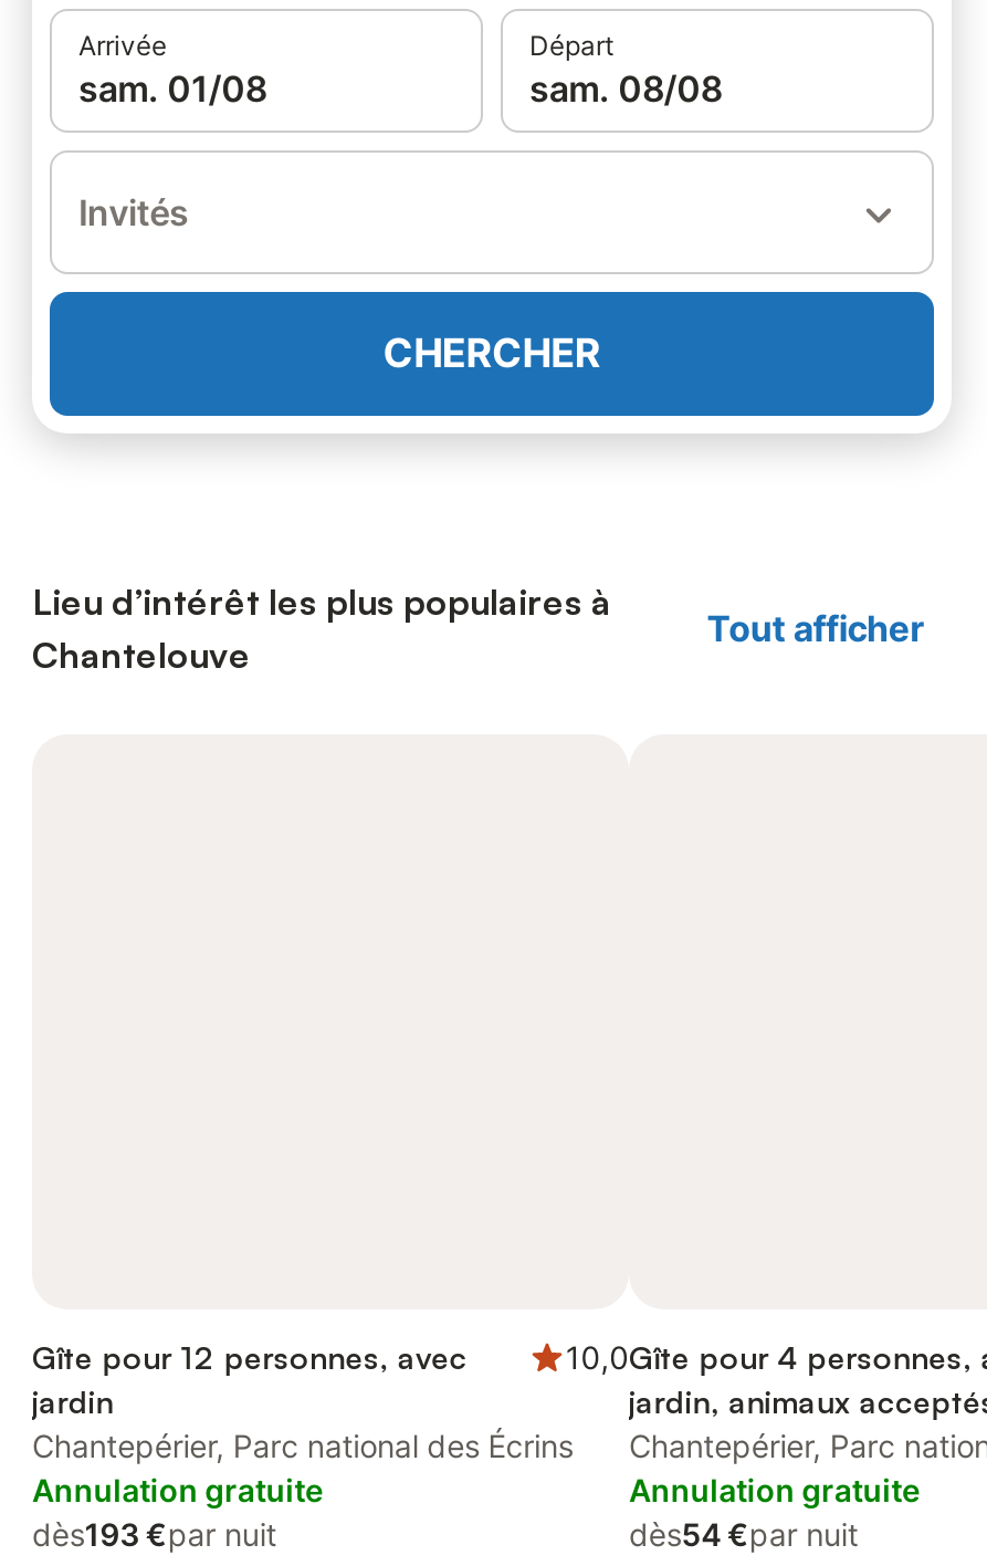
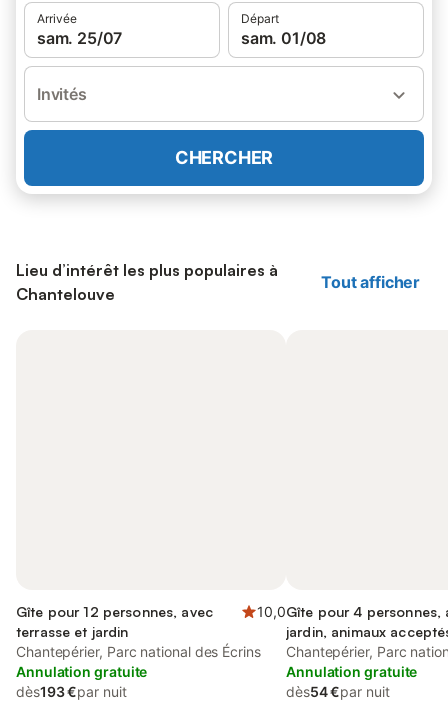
- sam. 01/08
+ sam. 25/07

- sam. 08/08
+ sam. 01/08

- jardin
+ terrasse et jardin
